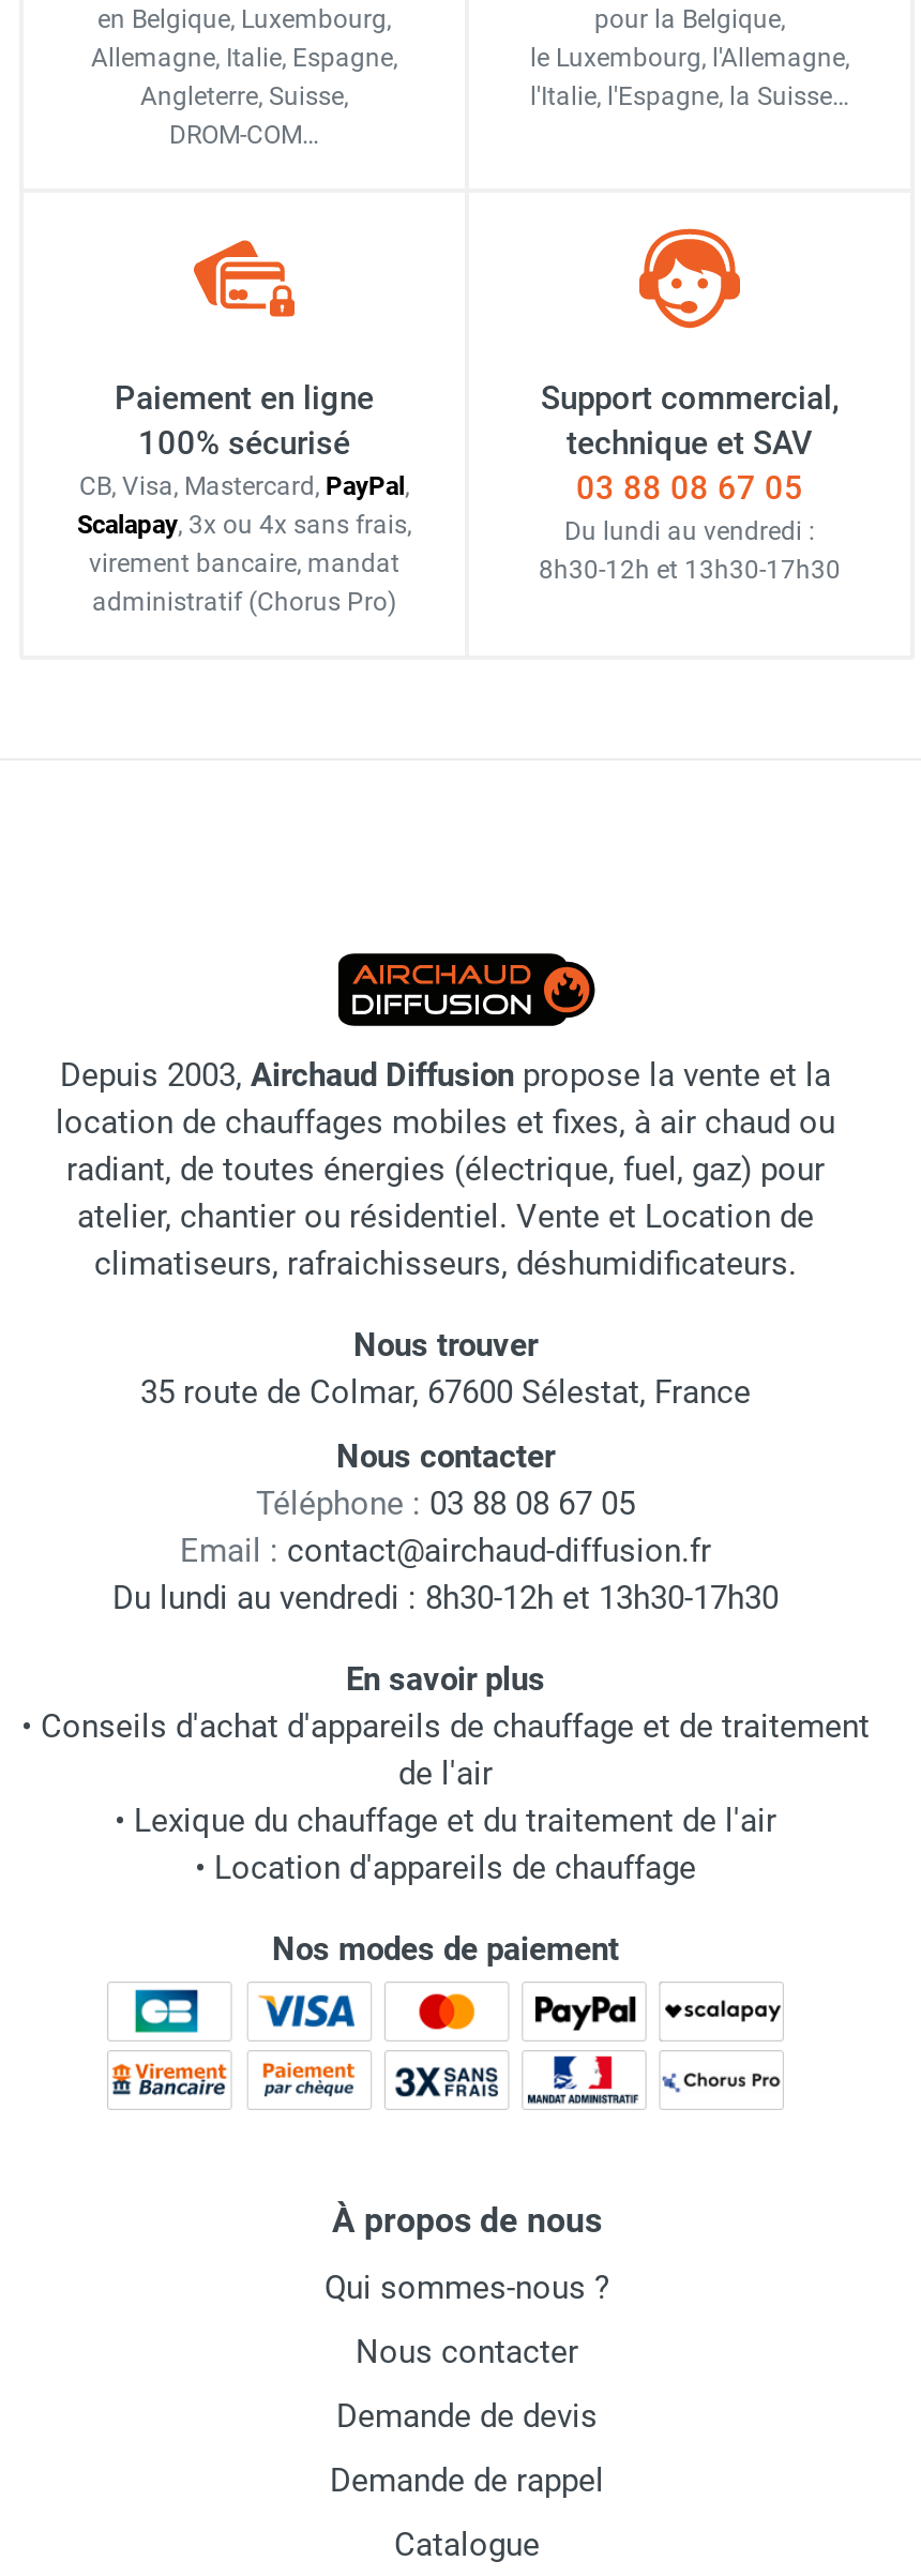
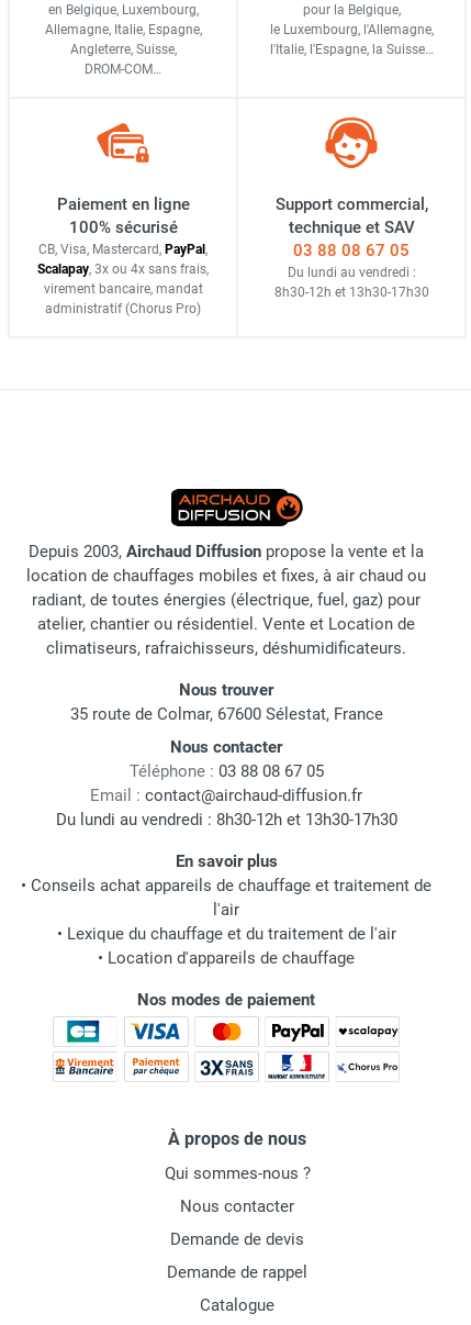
- • Conseils d'achat d'appareils de chauffage et de traitement
- de l'air
+ • Conseils achat appareils de chauffage et traitement de
+ l'air
